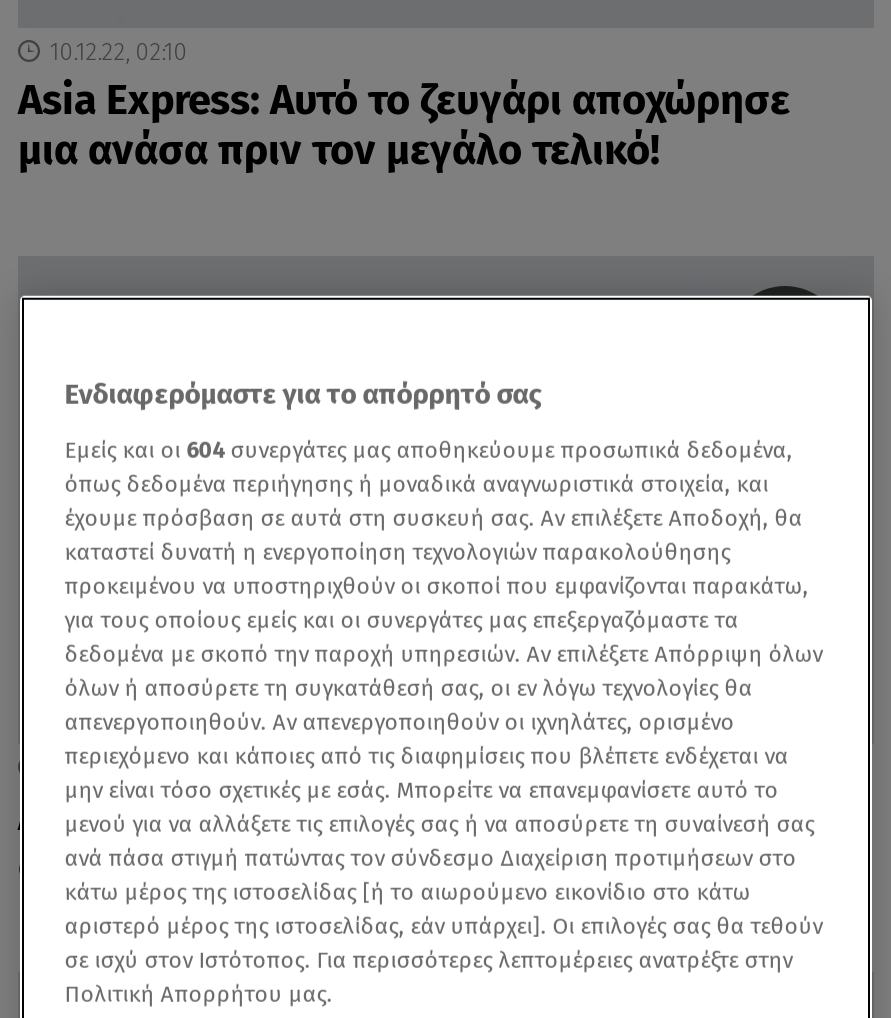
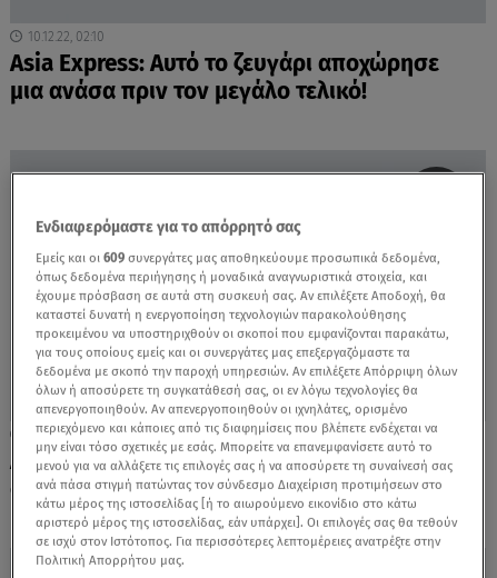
- Εμείς και οι 604 συνεργάτες μας αποθηκεύουμε προσωπικά δεδομένα,
+ Εμείς και οι 609 συνεργάτες μας αποθηκεύουμε προσωπικά δεδομένα,
